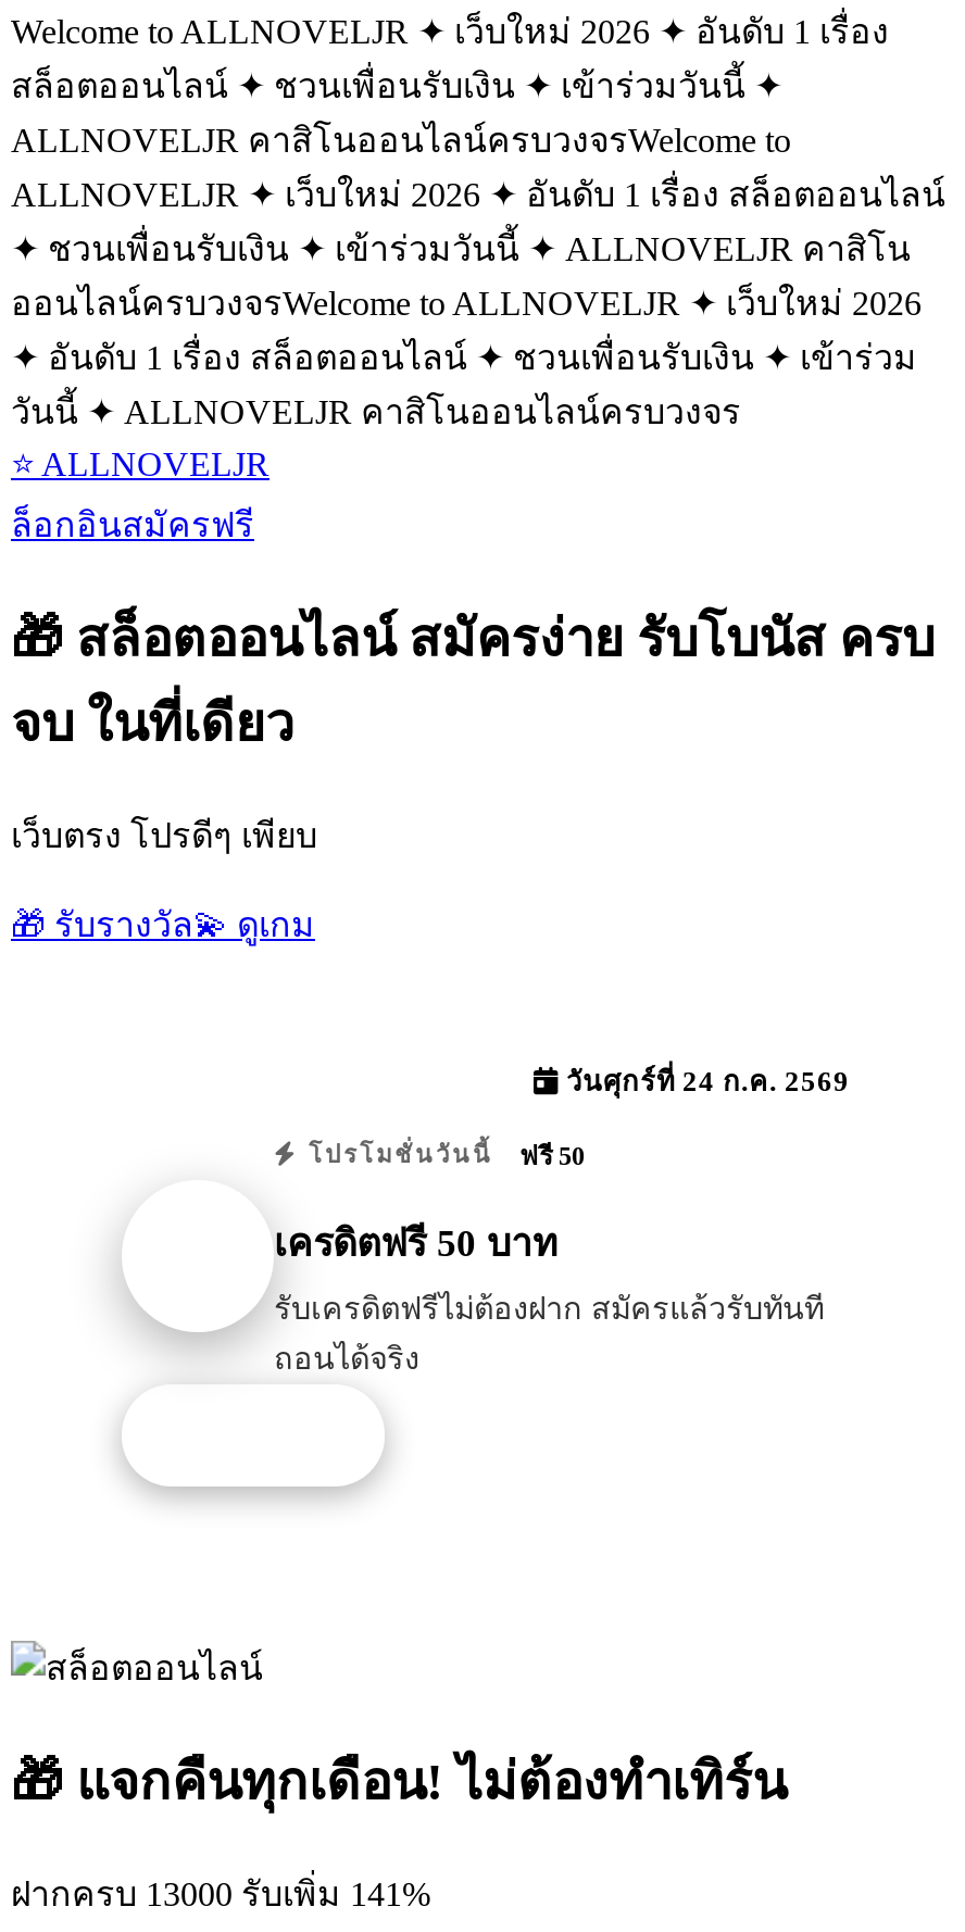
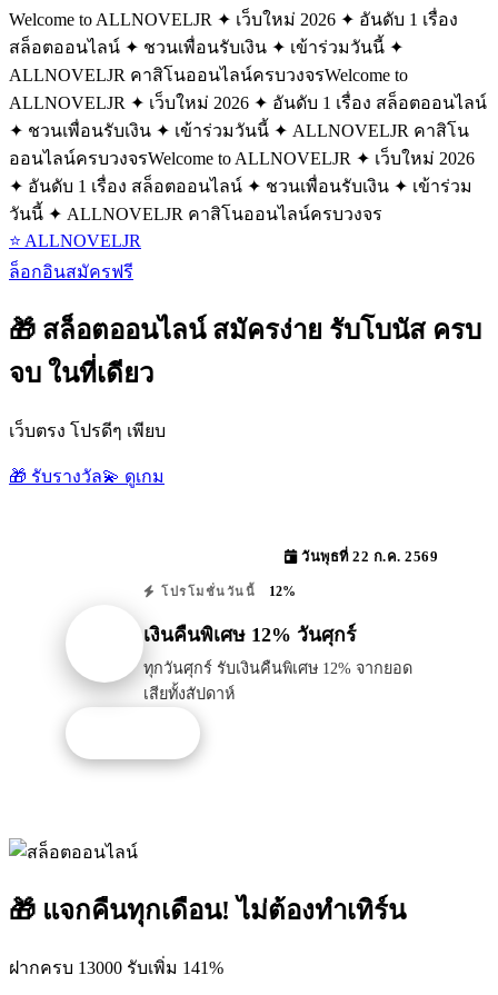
- วันศุกร์ที่ 24 ก.ค. 2569
+ วันพุธที่ 22 ก.ค. 2569

- โปรโมชั่นวันนี้ ฟรี 50
+ โปรโมชั่นวันนี้ 12%

- เครดิตฟรี 50 บาท
+ เงินคืนพิเศษ 12% วันศุกร์

- รับเครดิตฟรีไม่ต้องฝาก สมัครแล้วรับทันที
- ถอนได้จริง
+ ทุกวันศุกร์ รับเงินคืนพิเศษ 12% จากยอด
+ เสียทั้งสัปดาห์
